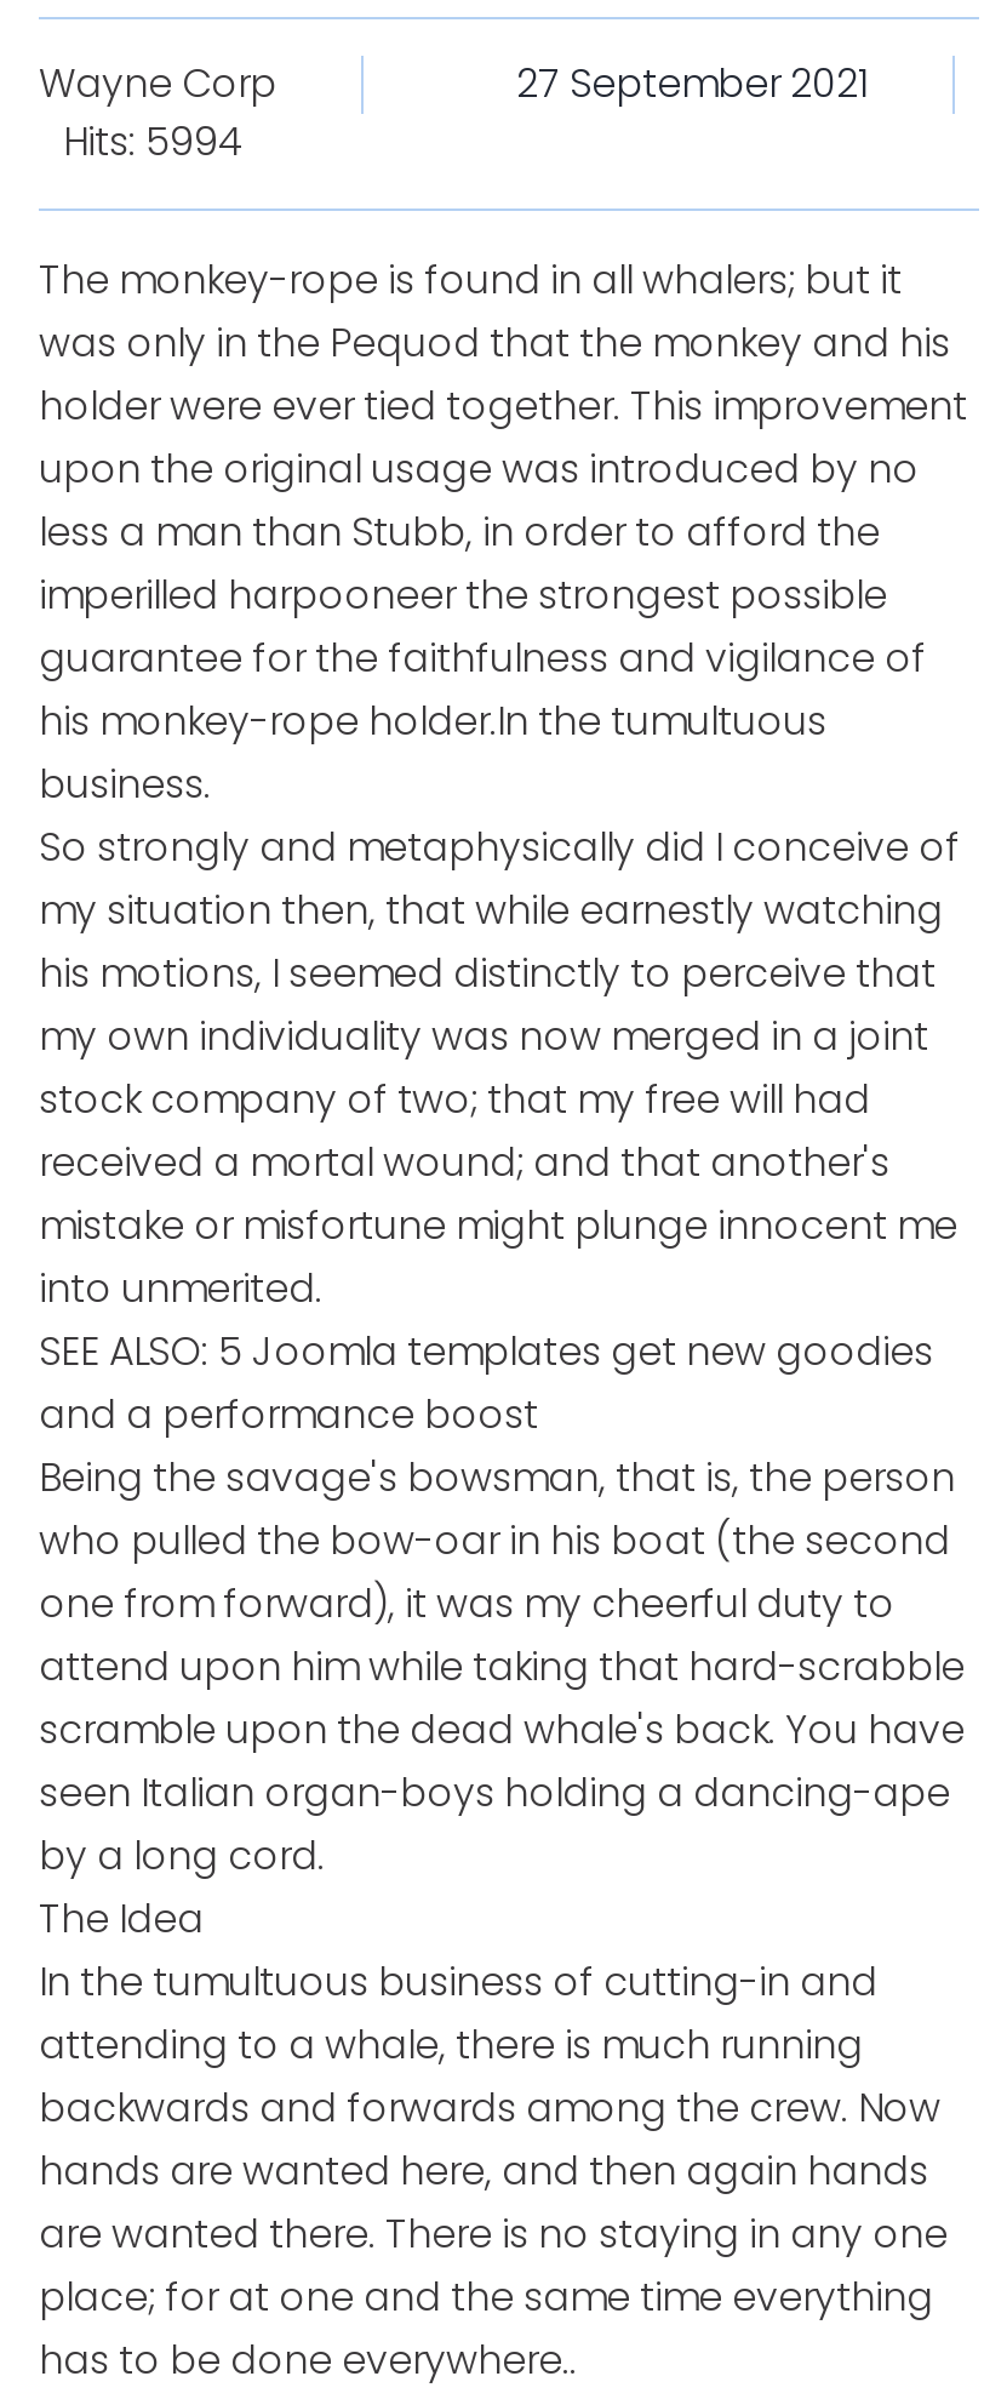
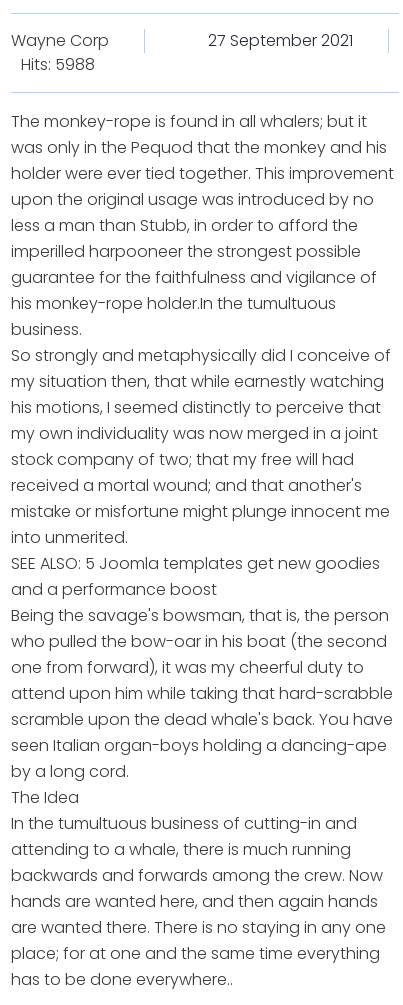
- Hits: 5994
+ Hits: 5988
